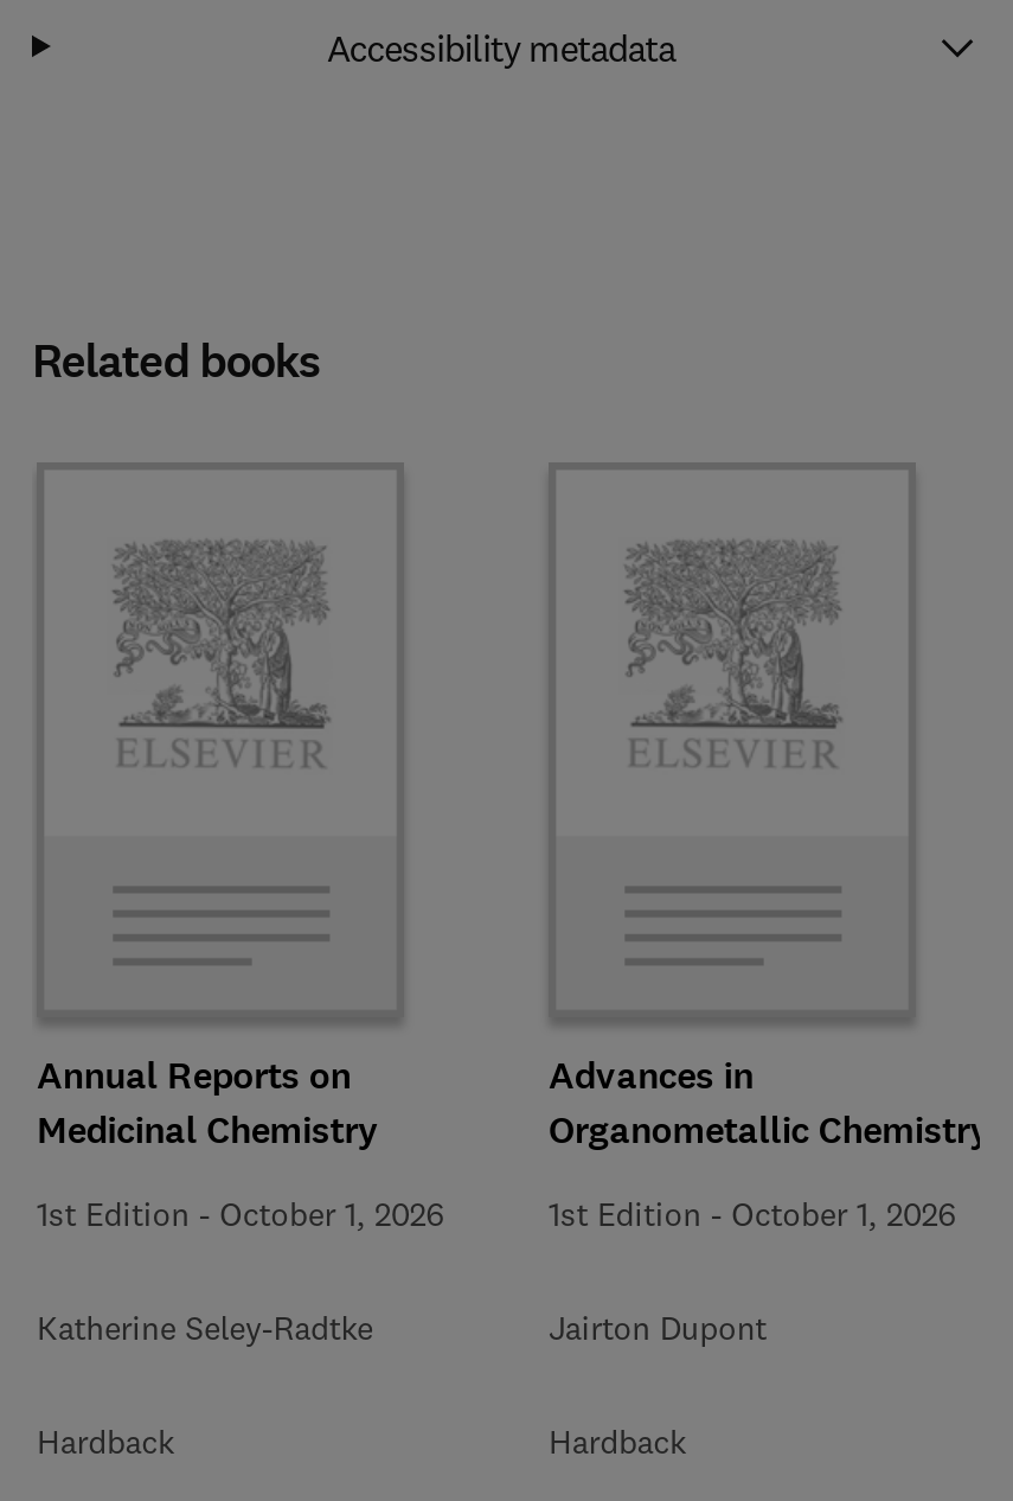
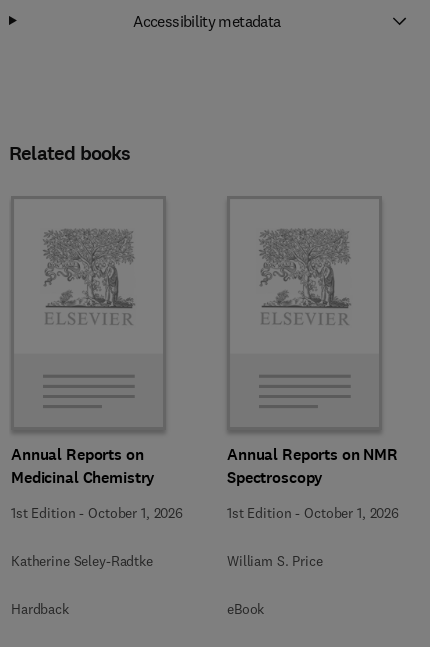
- Advances in
- Organometallic Chemistry
+ Annual Reports on NMR
+ Spectroscopy

- Jairton Dupont
+ William S. Price

- Hardback
+ eBook
